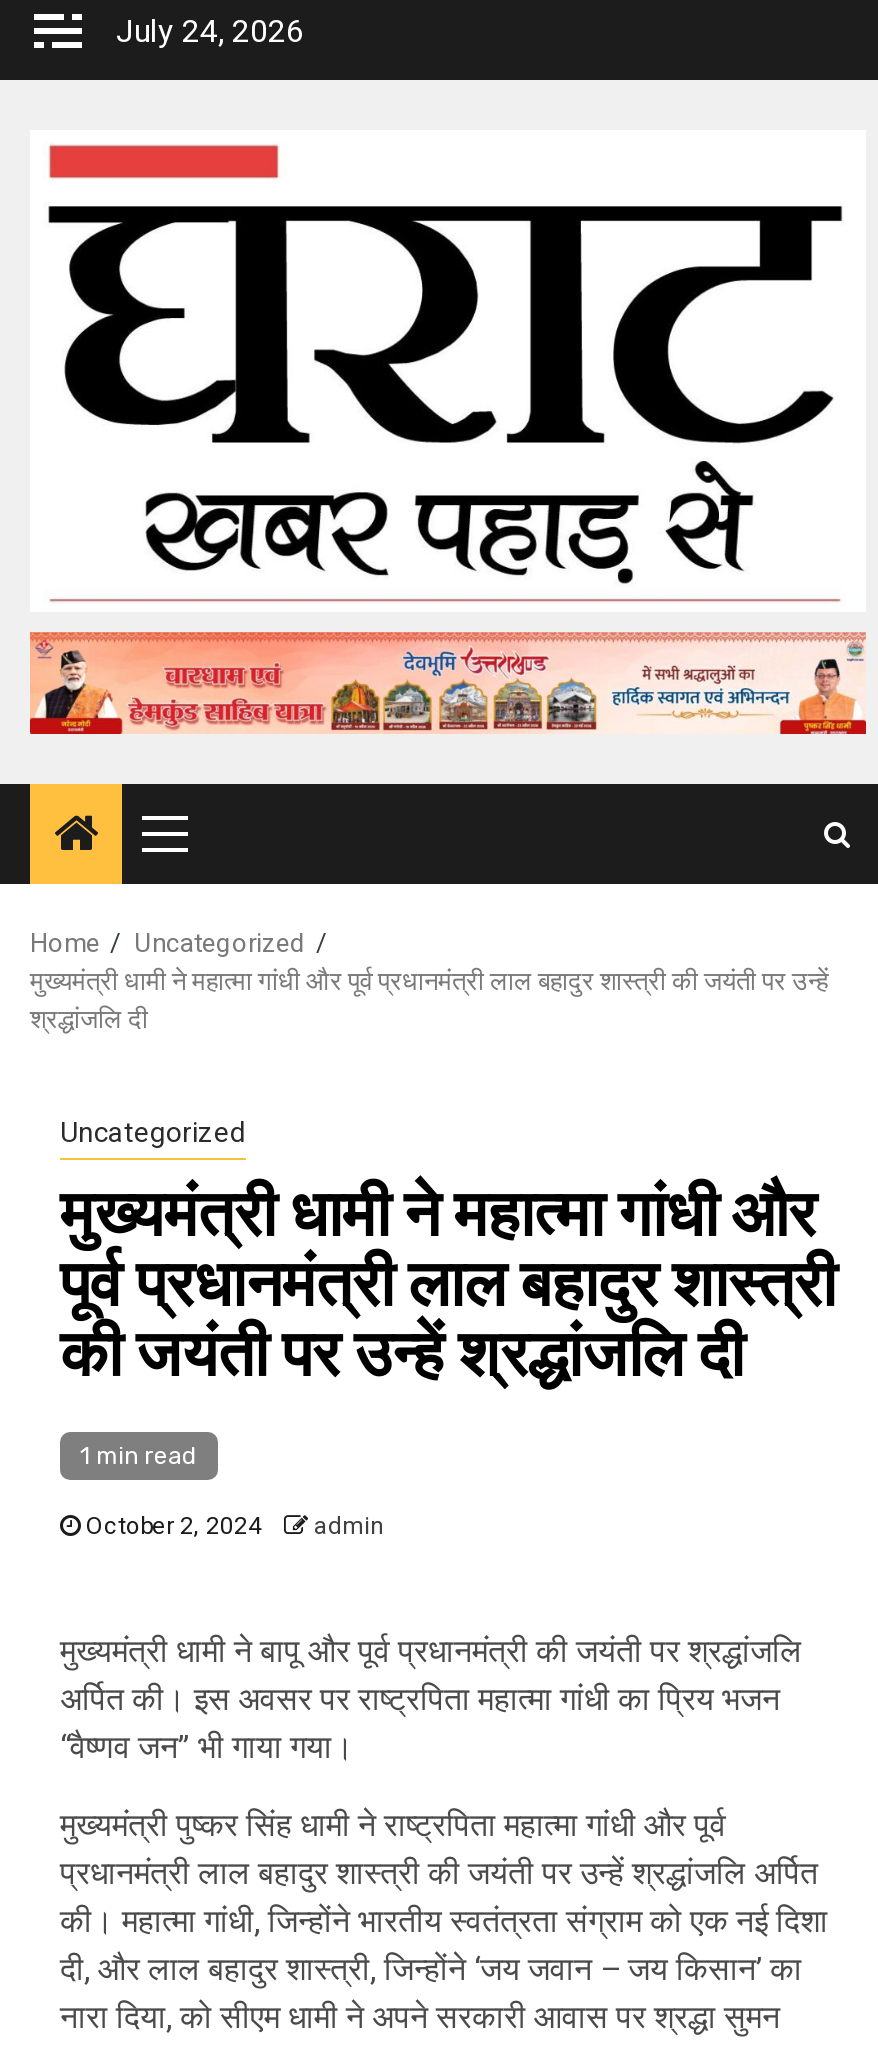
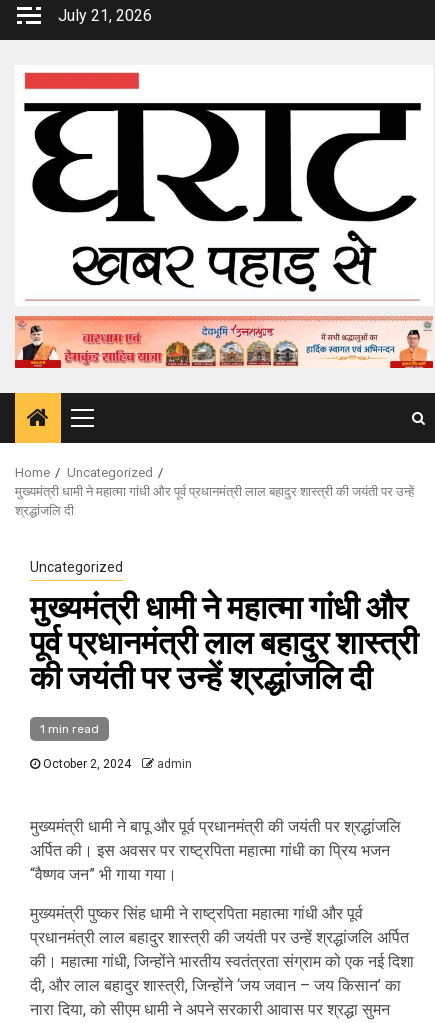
- July 24, 2026
+ July 21, 2026
